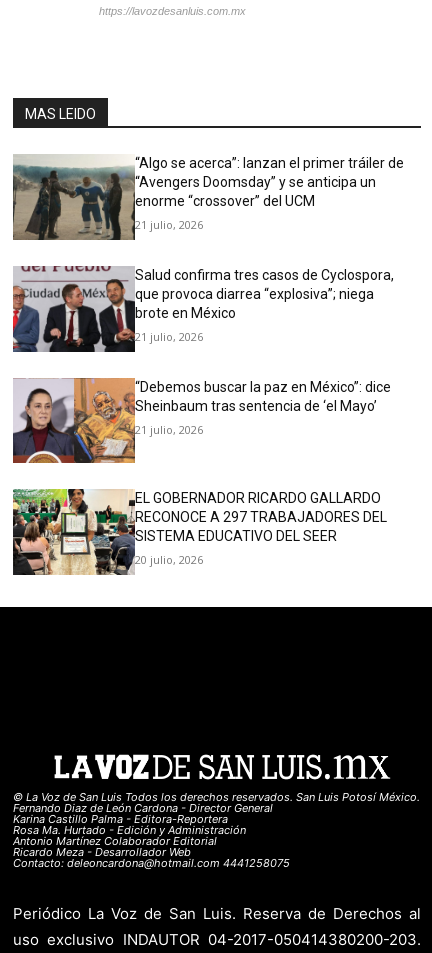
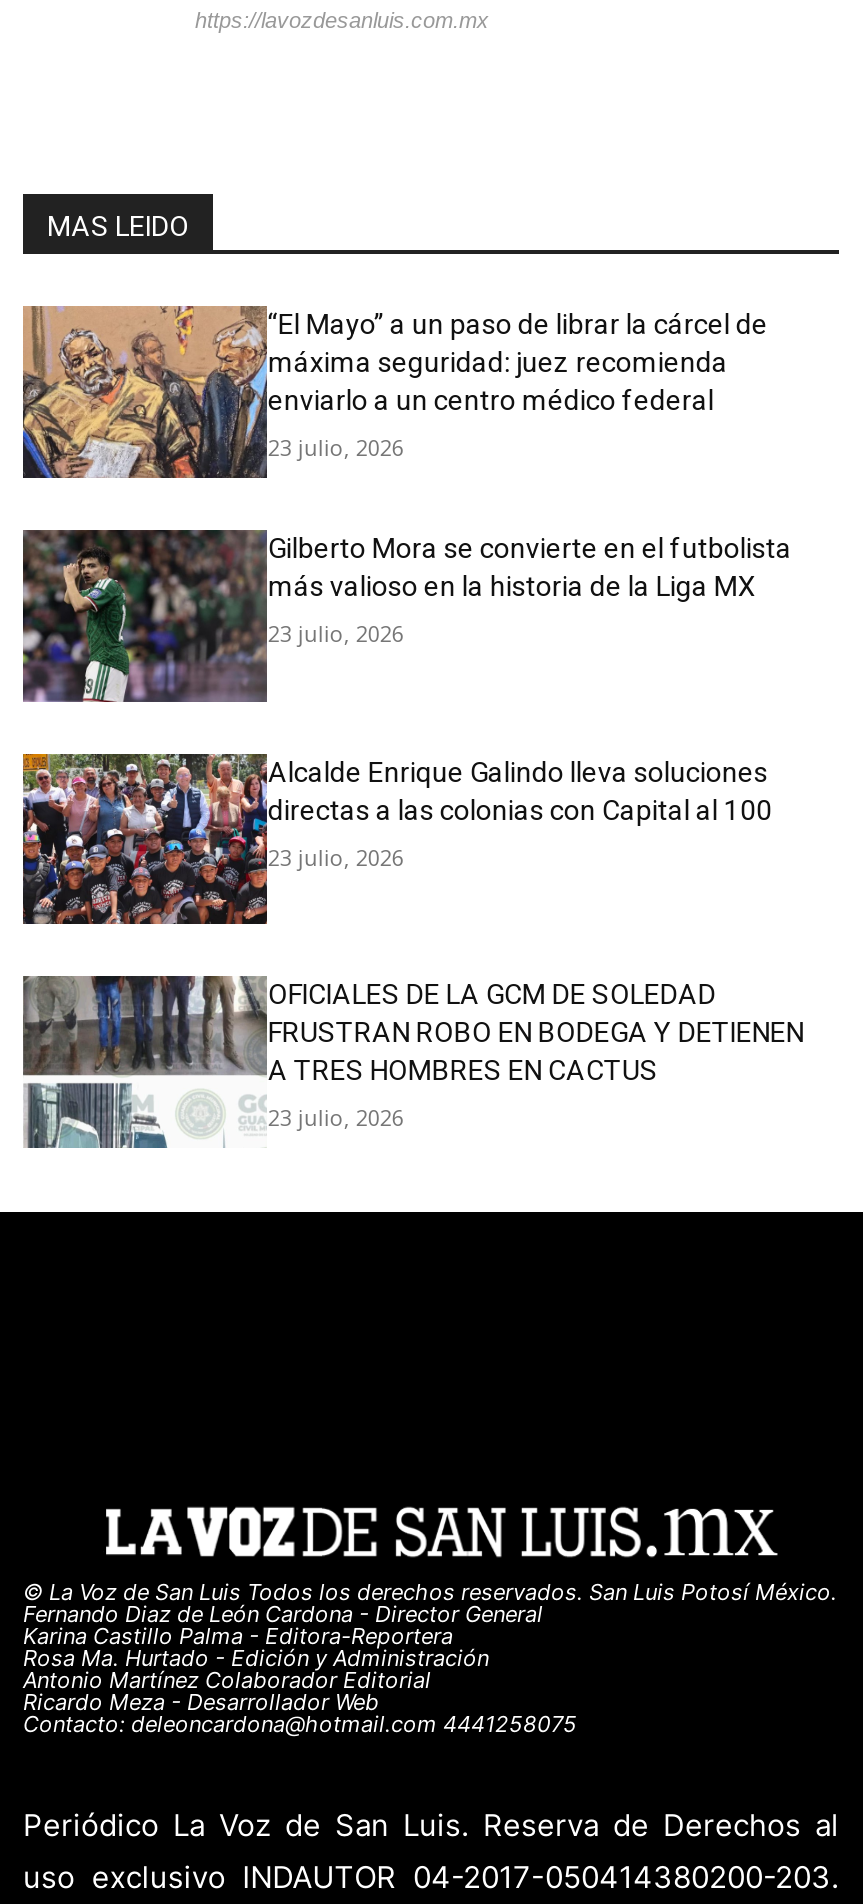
- [image]
- “Algo se acerca”: lanzan el primer tráiler de
- “Avengers Doomsday” y se anticipa un
- enorme “crossover” del UCM
+ [image]
+ “El Mayo” a un paso de librar la cárcel de
+ máxima seguridad: juez recomienda
+ enviarlo a un centro médico federal

- 21 julio, 2026
+ 23 julio, 2026

- [image]
- Salud confirma tres casos de Cyclospora,
- que provoca diarrea “explosiva”; niega
- brote en México
+ [image]
+ Gilberto Mora se convierte en el futbolista
+ más valioso en la historia de la Liga MX

- 21 julio, 2026
+ 23 julio, 2026

- [image]
- “Debemos buscar la paz en México”: dice
- Sheinbaum tras sentencia de ‘el Mayo’
+ [image]
+ Alcalde Enrique Galindo lleva soluciones
+ directas a las colonias con Capital al 100

- 21 julio, 2026
+ 23 julio, 2026

- [image]
- EL GOBERNADOR RICARDO GALLARDO
- RECONOCE A 297 TRABAJADORES DEL
- SISTEMA EDUCATIVO DEL SEER
+ [image]
+ OFICIALES DE LA GCM DE SOLEDAD
+ FRUSTRAN ROBO EN BODEGA Y DETIENEN
+ A TRES HOMBRES EN CACTUS

- 20 julio, 2026
+ 23 julio, 2026
